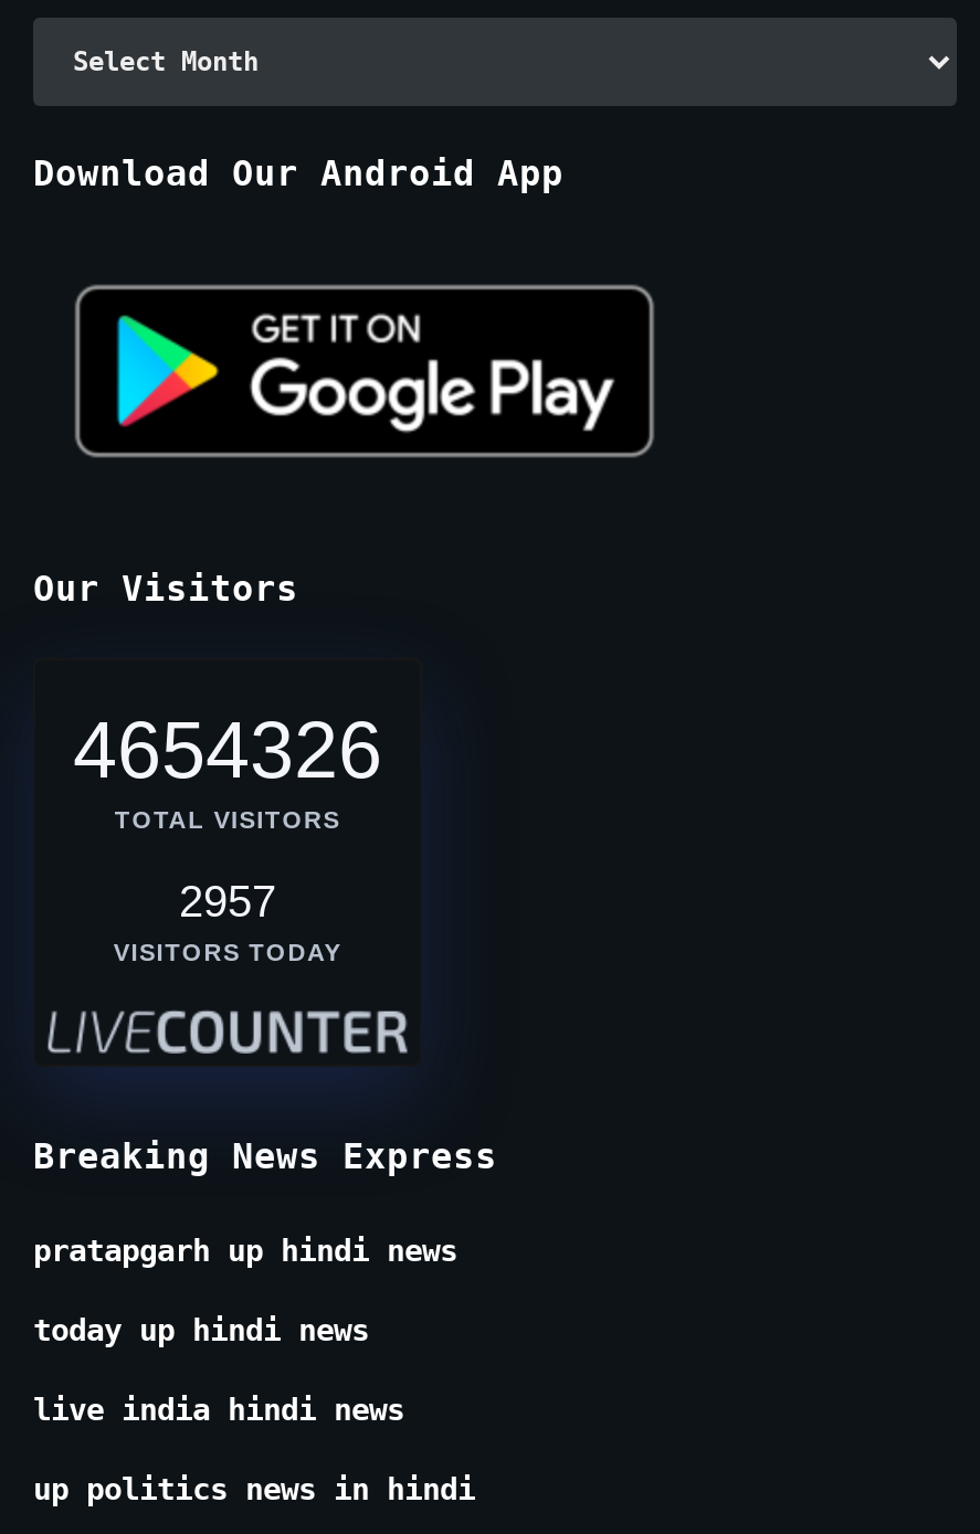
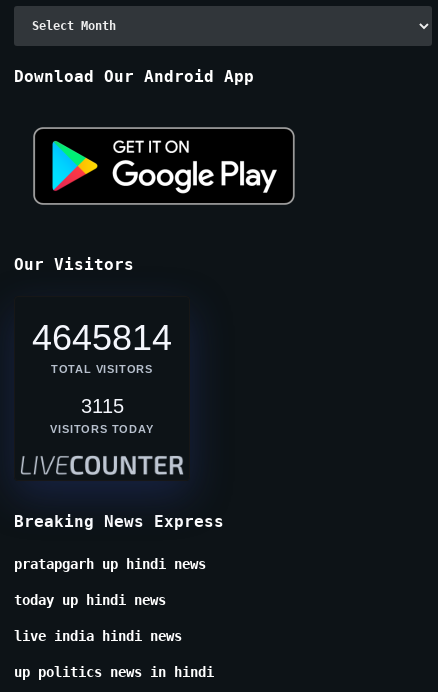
- 4654326
+ 4645814

- 2957
+ 3115
